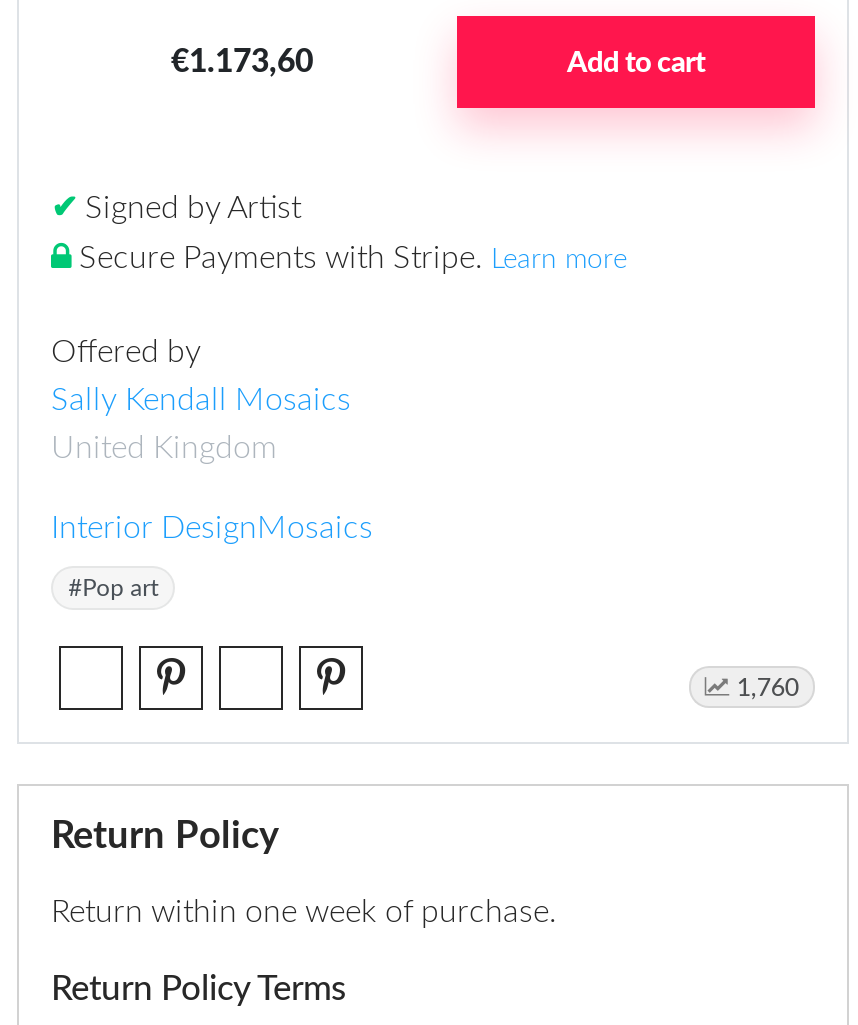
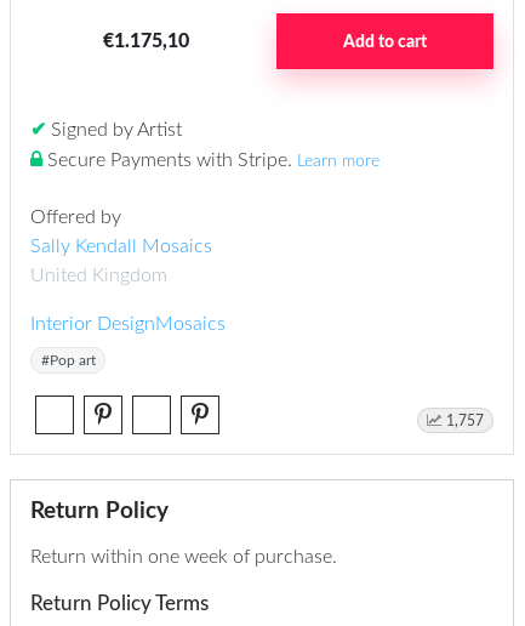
- €1.173,60
+ €1.175,10

- 1,760
+ 1,757
